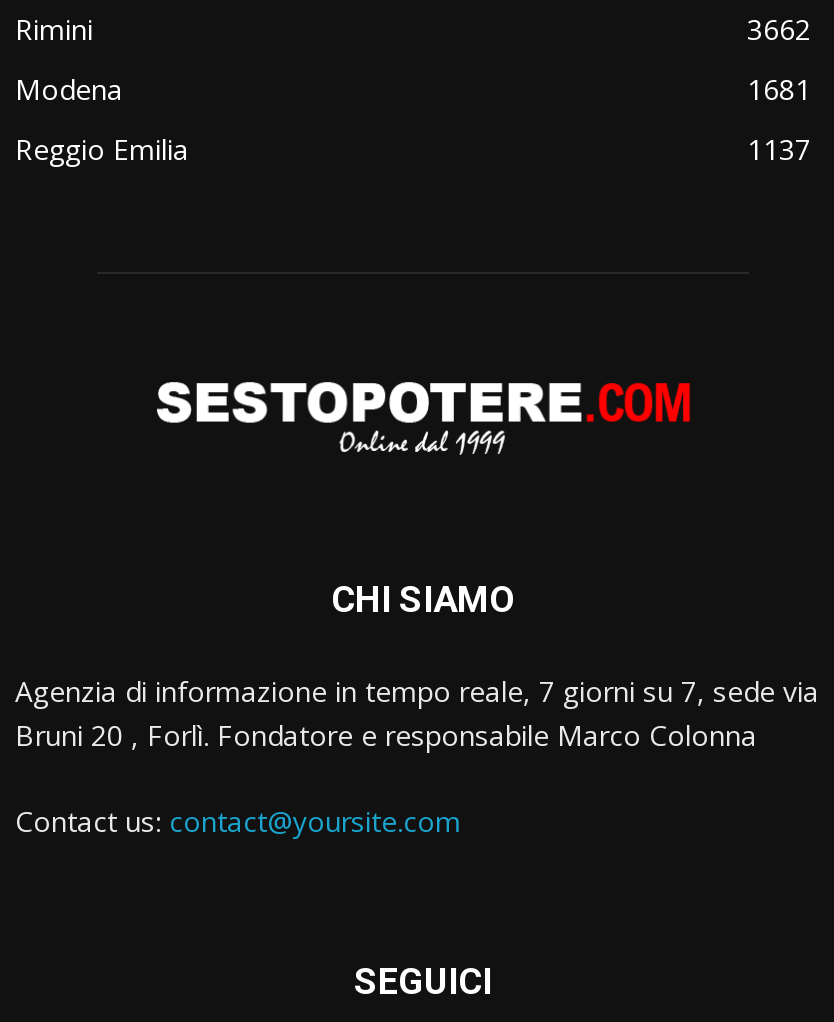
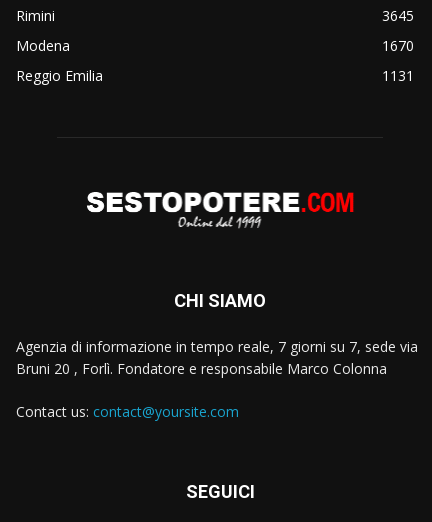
- 3662
+ 3645

- 1681
+ 1670

- 1137
+ 1131
